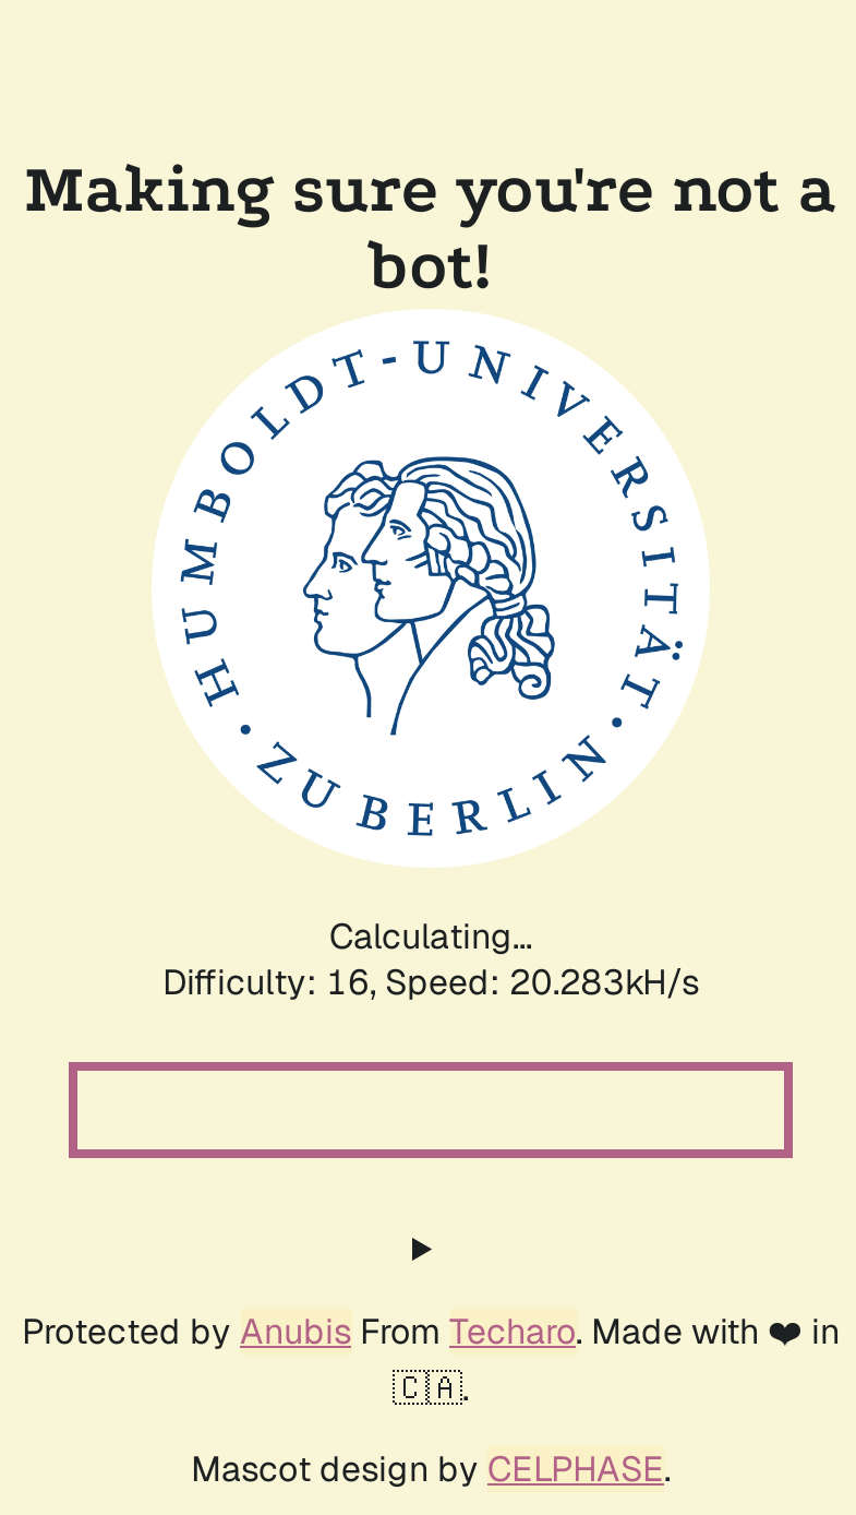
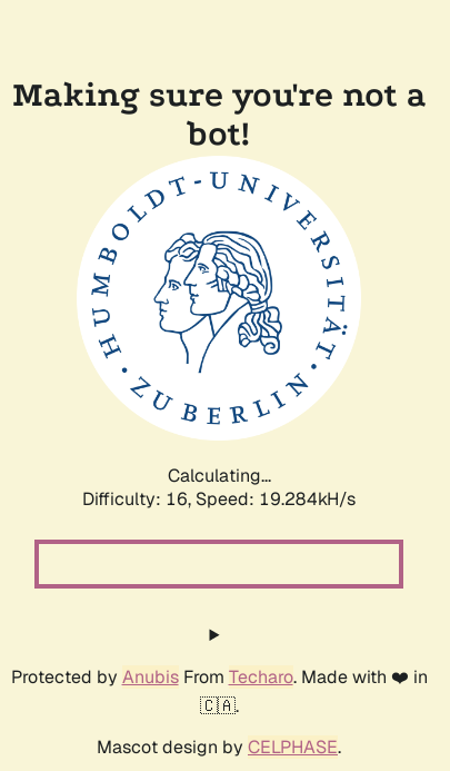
- Difficulty: 16, Speed: 20.283kH/s
+ Difficulty: 16, Speed: 19.284kH/s
